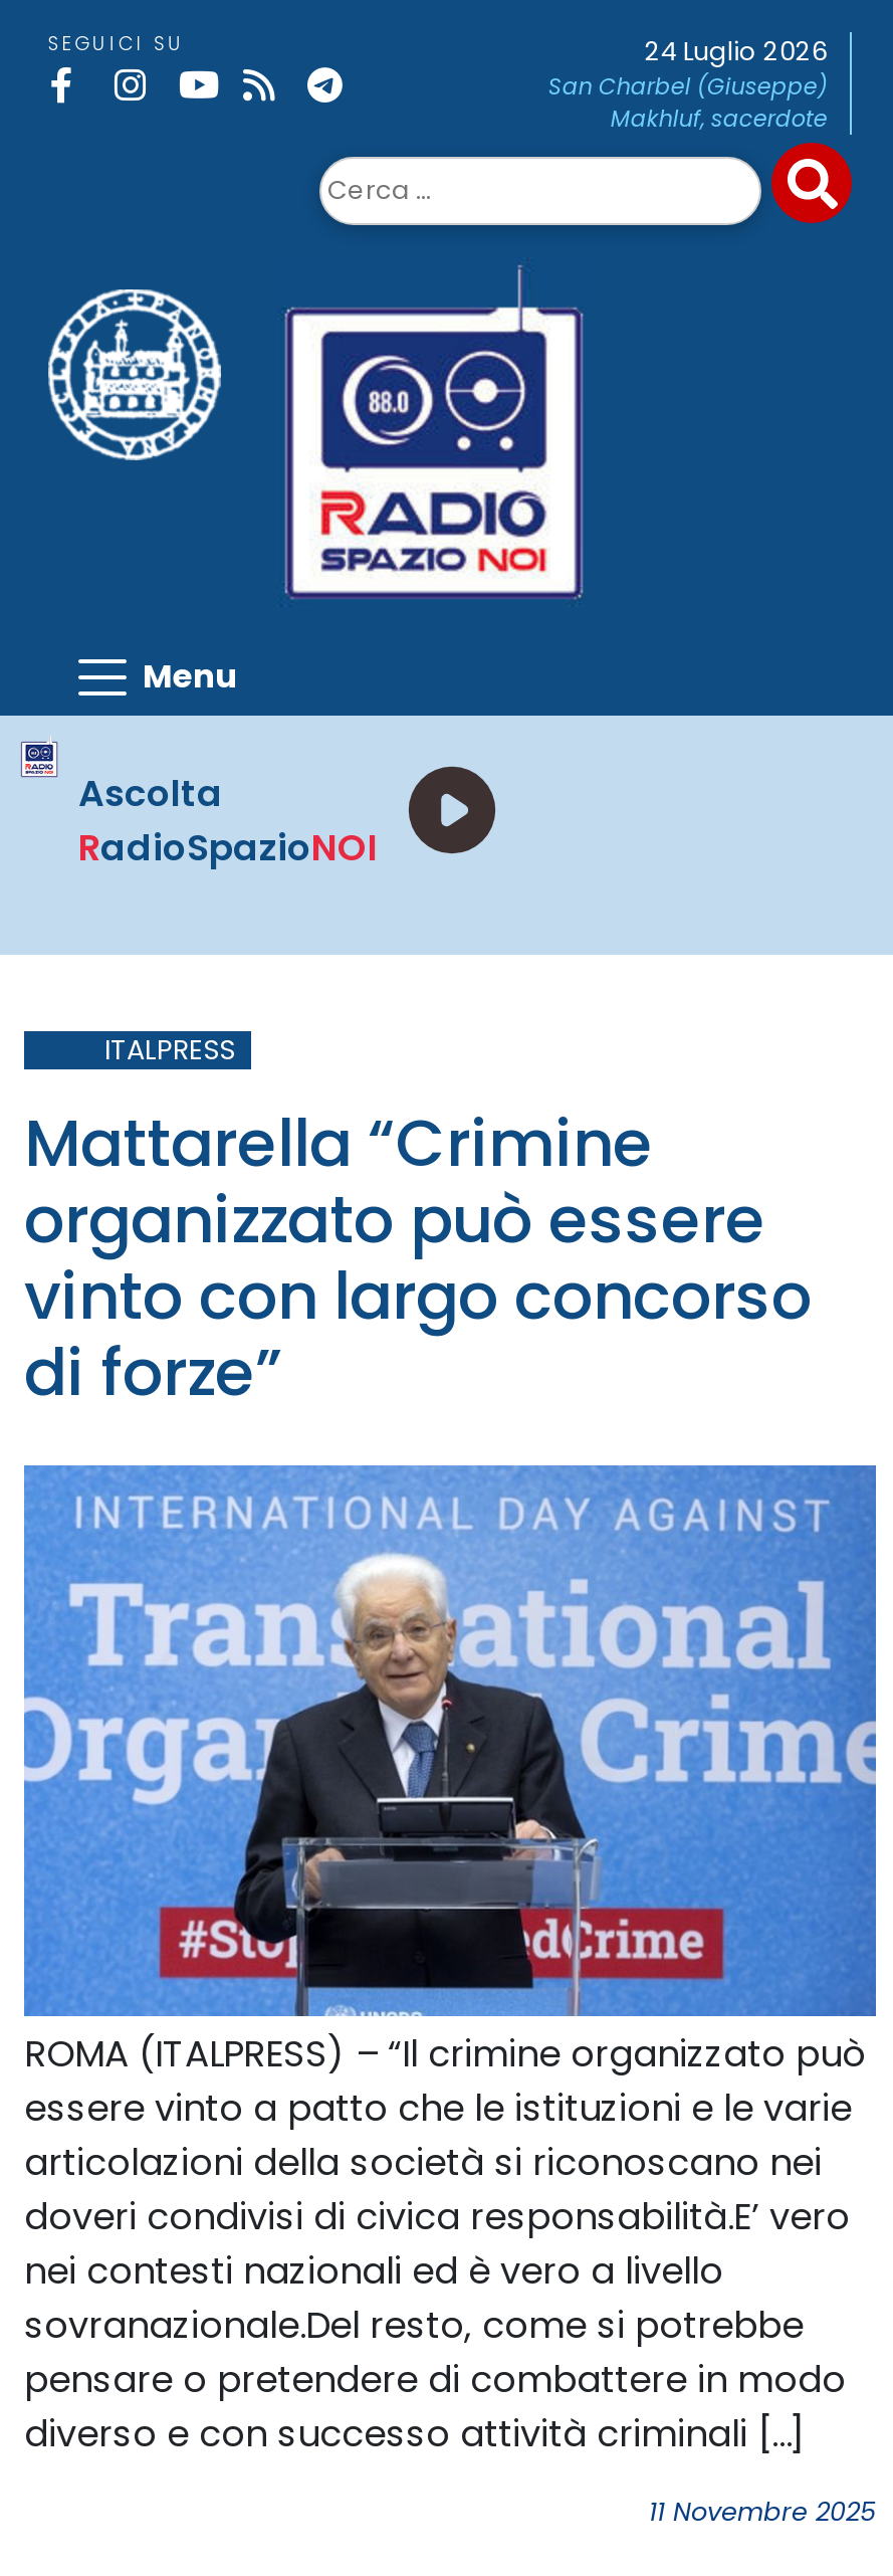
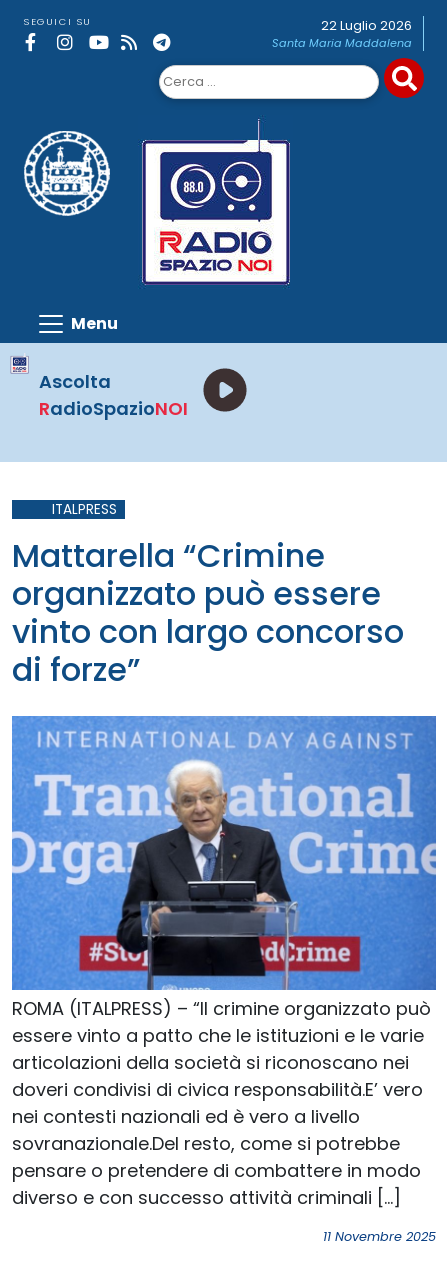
- 24 Luglio 2026
- San Charbel (Giuseppe)
- Makhluf, sacerdote
+ 22 Luglio 2026
+ Santa Maria Maddalena
